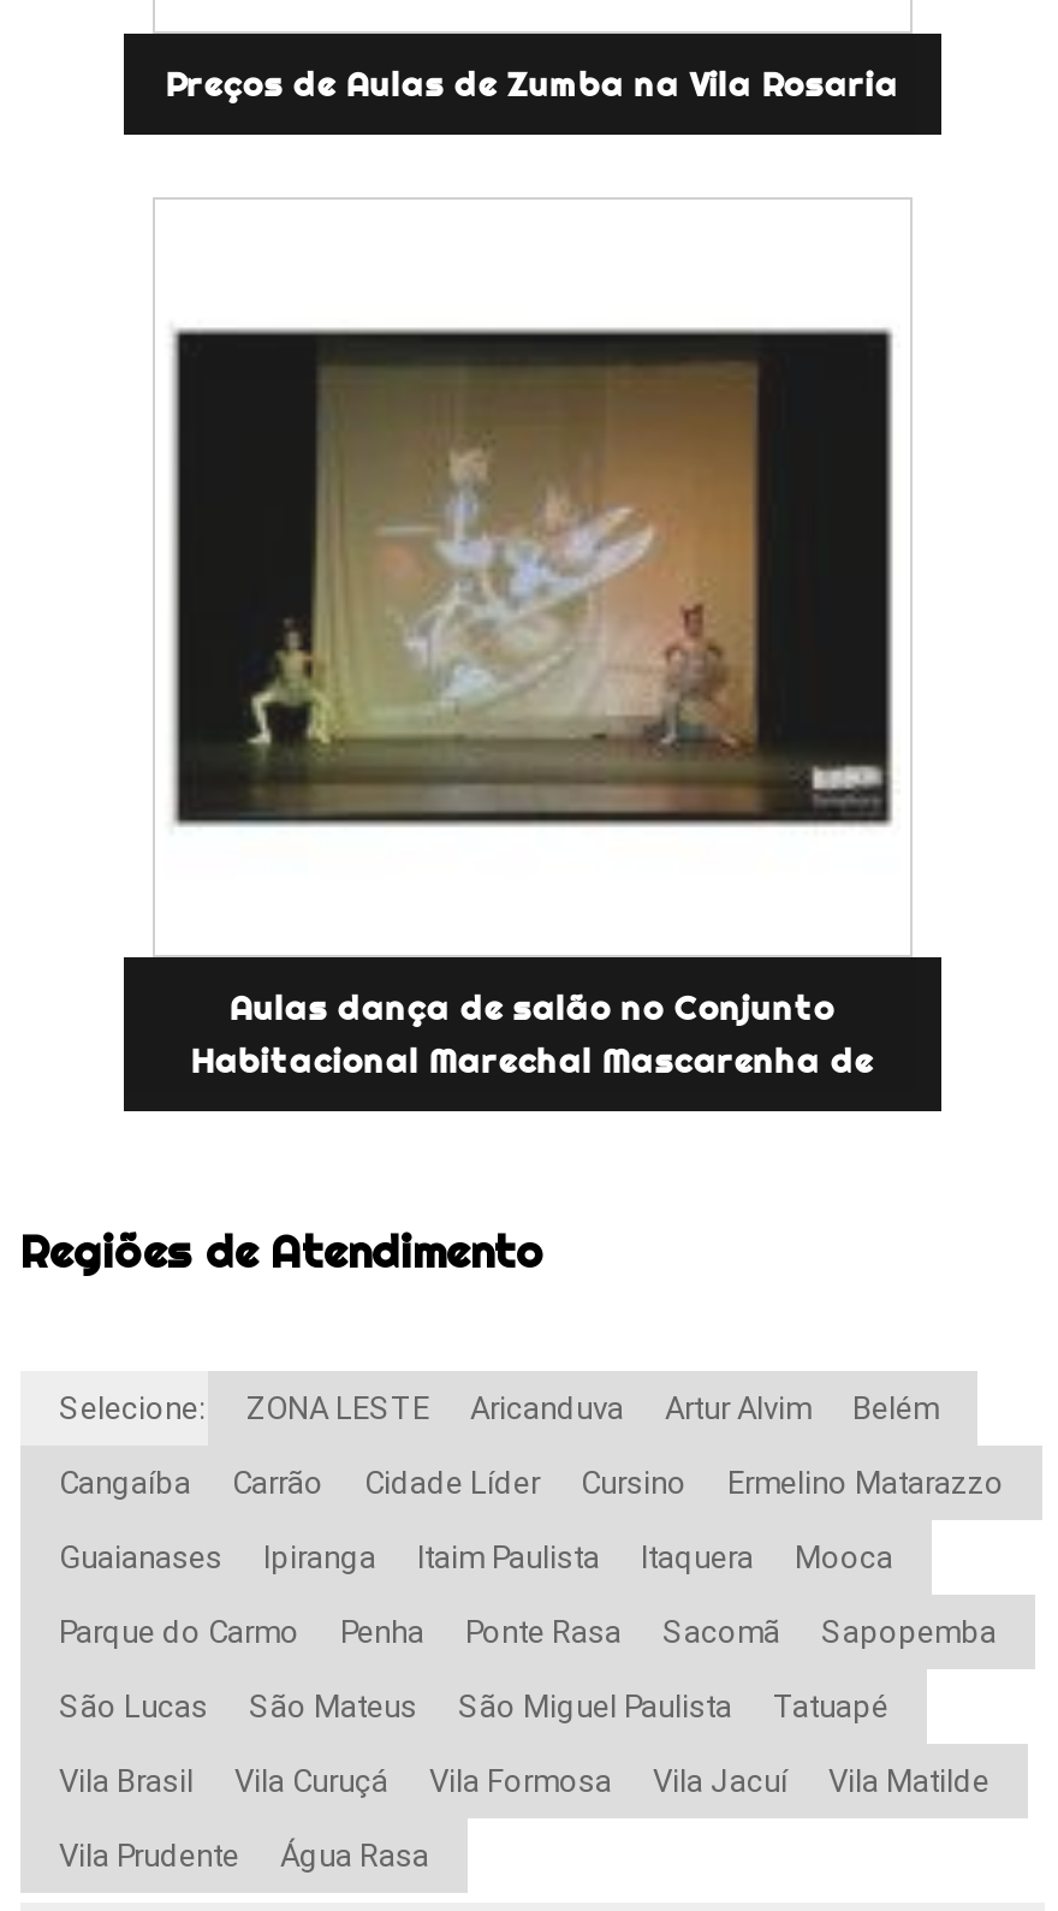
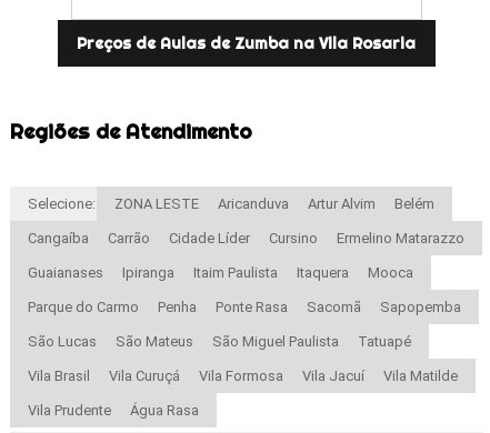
- [image]

- Aulas dança de salão no Conjunto
- Habitacional Marechal Mascarenha de
